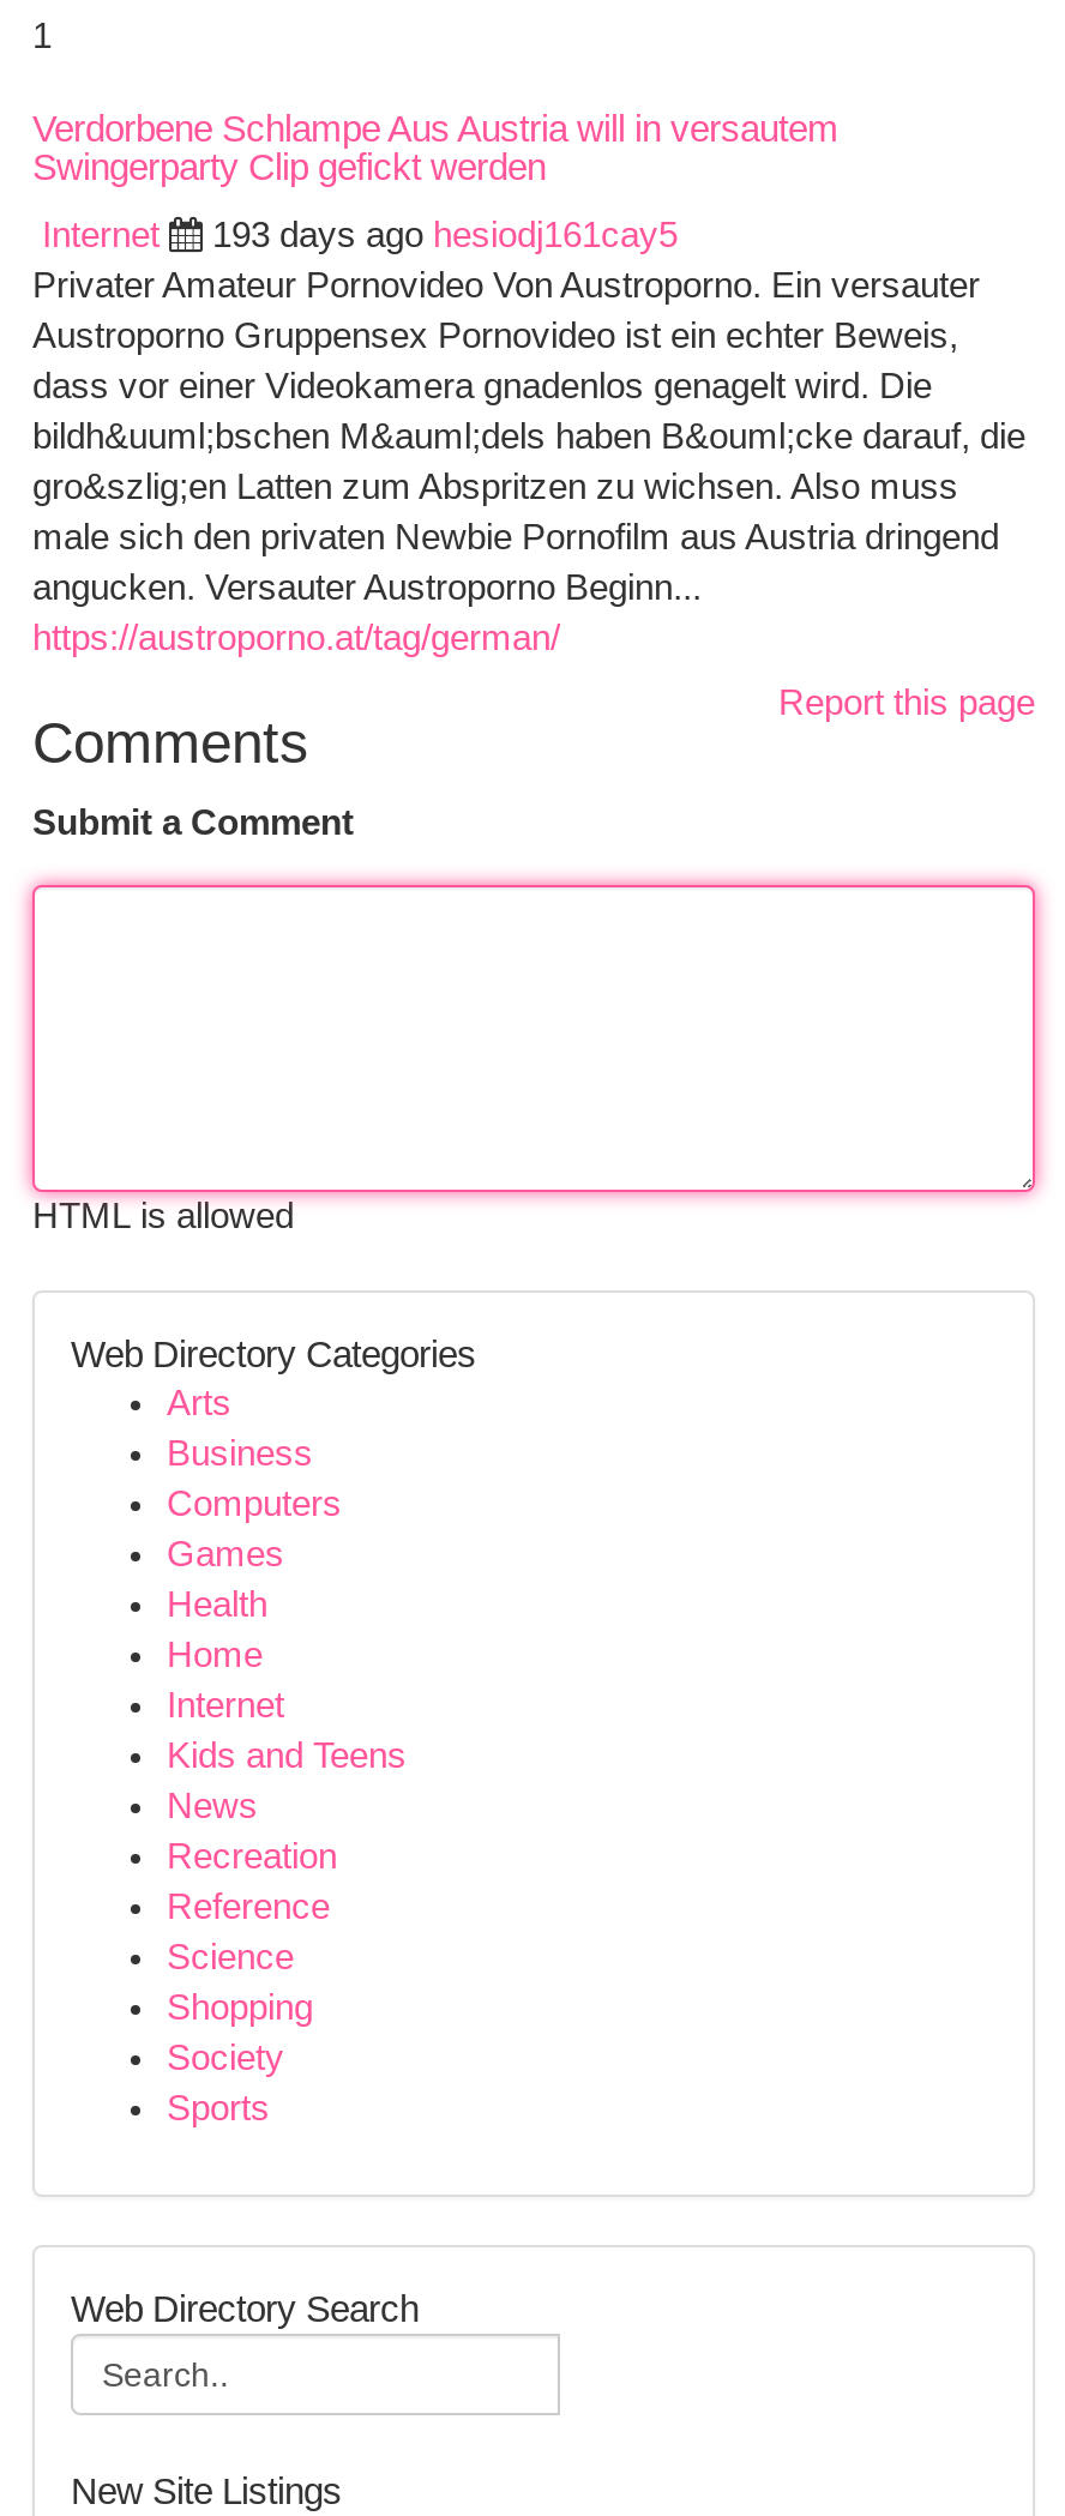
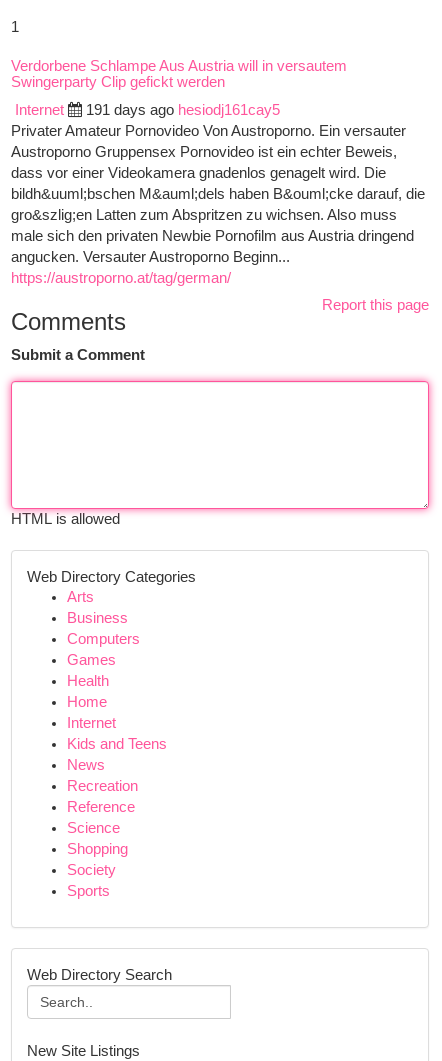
- 193 days ago hesiodj161cay5
+ 191 days ago hesiodj161cay5
